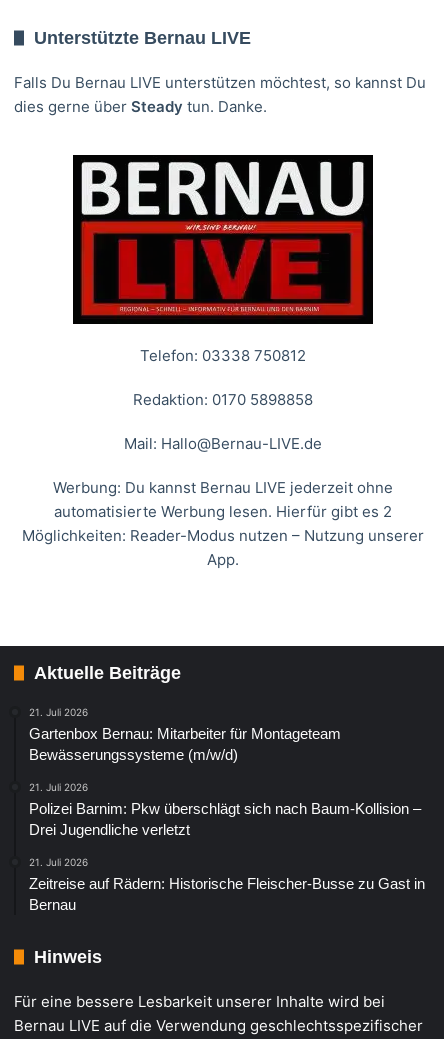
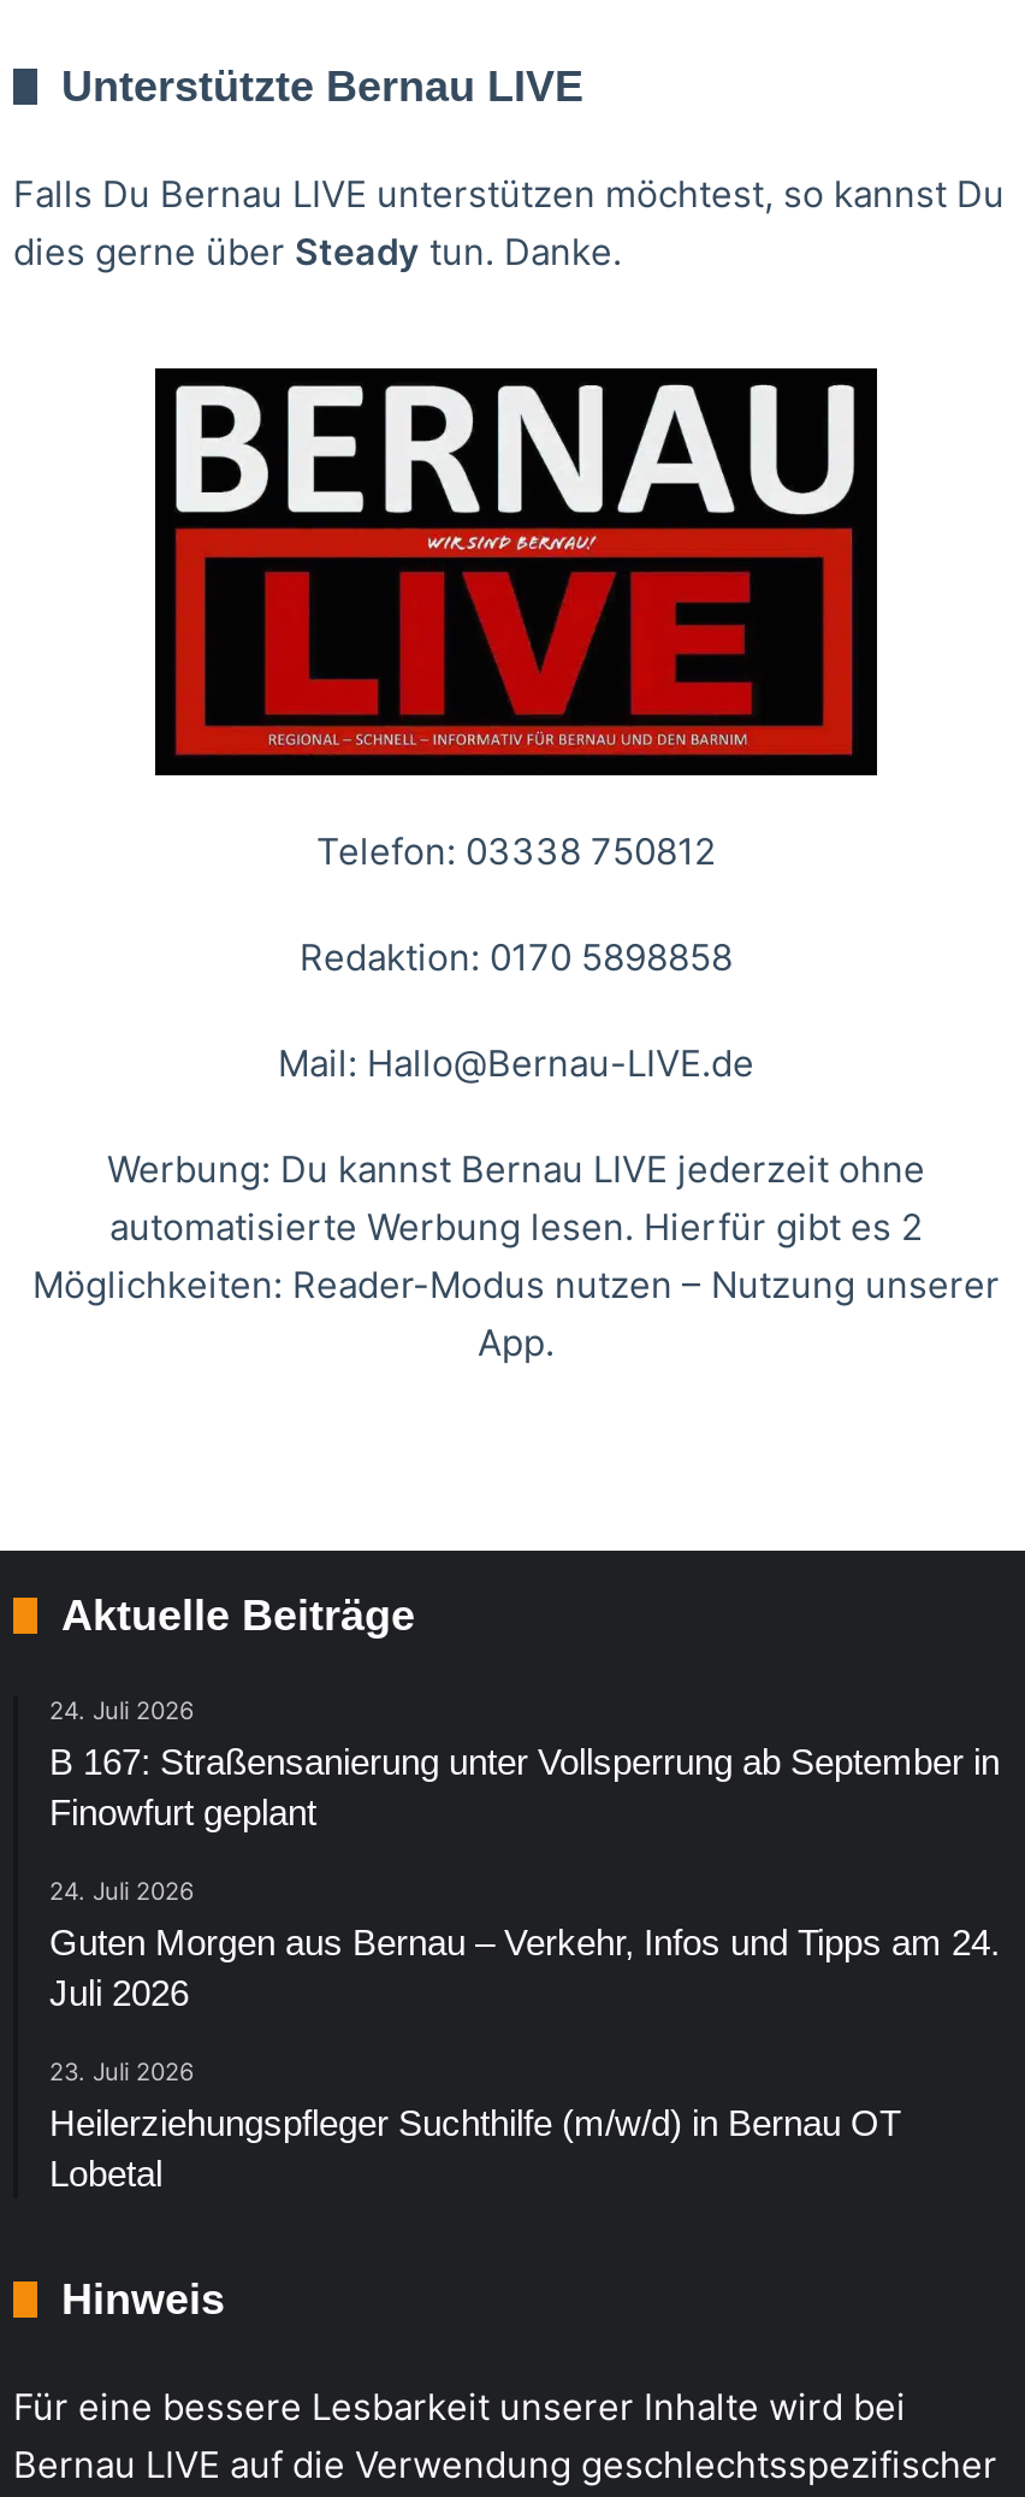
- 21. Juli 2026
- Gartenbox Bernau: Mitarbeiter für Montageteam
- Bewässerungssysteme (m/w/d)
+ 24. Juli 2026
+ B 167: Straßensanierung unter Vollsperrung ab September in
+ Finowfurt geplant

- 21. Juli 2026
- Polizei Barnim: Pkw überschlägt sich nach Baum-Kollision –
- Drei Jugendliche verletzt
+ 24. Juli 2026
+ Guten Morgen aus Bernau – Verkehr, Infos und Tipps am 24.
+ Juli 2026

- 21. Juli 2026
- Zeitreise auf Rädern: Historische Fleischer-Busse zu Gast in
- Bernau
+ 23. Juli 2026
+ Heilerziehungspfleger Suchthilfe (m/w/d) in Bernau OT
+ Lobetal
